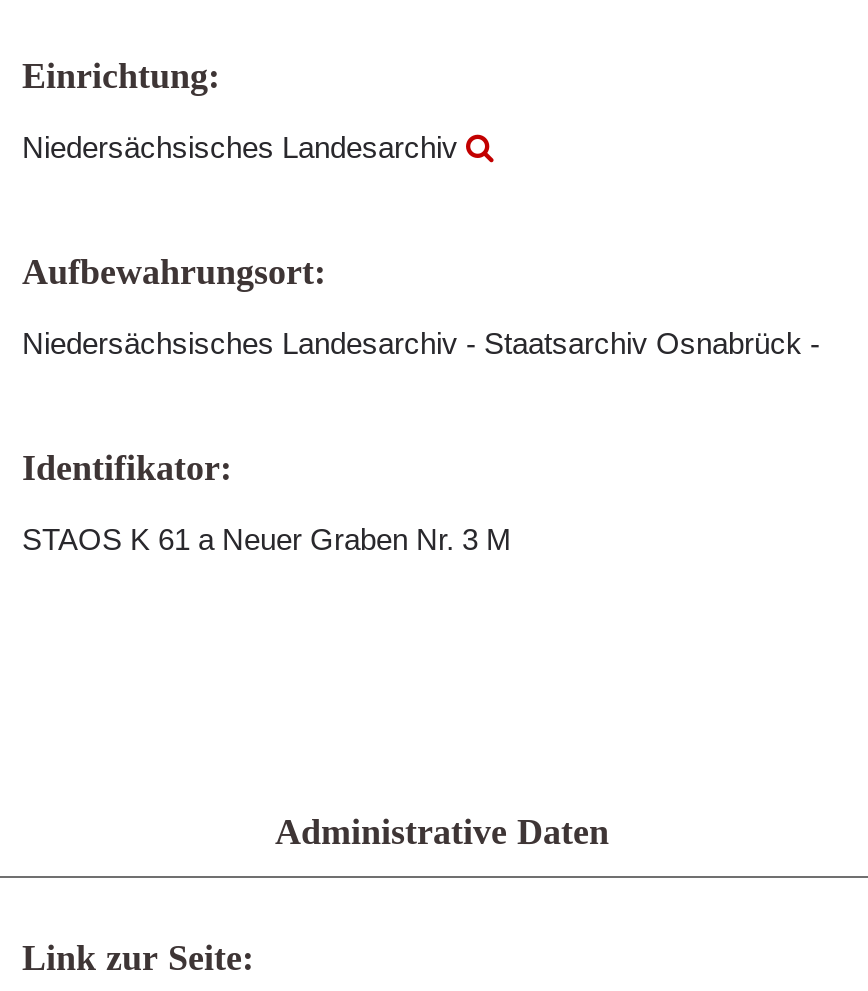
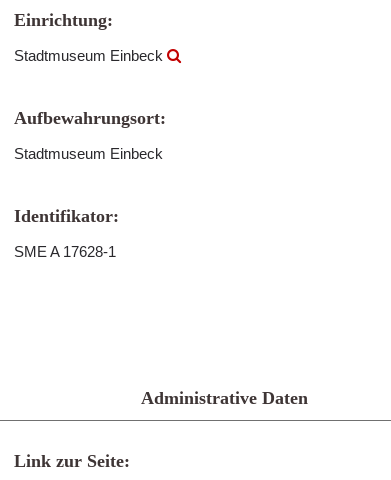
- Niedersächsisches Landesarchiv
+ Stadtmuseum Einbeck

- Niedersächsisches Landesarchiv - Staatsarchiv Osnabrück -
+ Stadtmuseum Einbeck

- STAOS K 61 a Neuer Graben Nr. 3 M
+ SME A 17628-1
